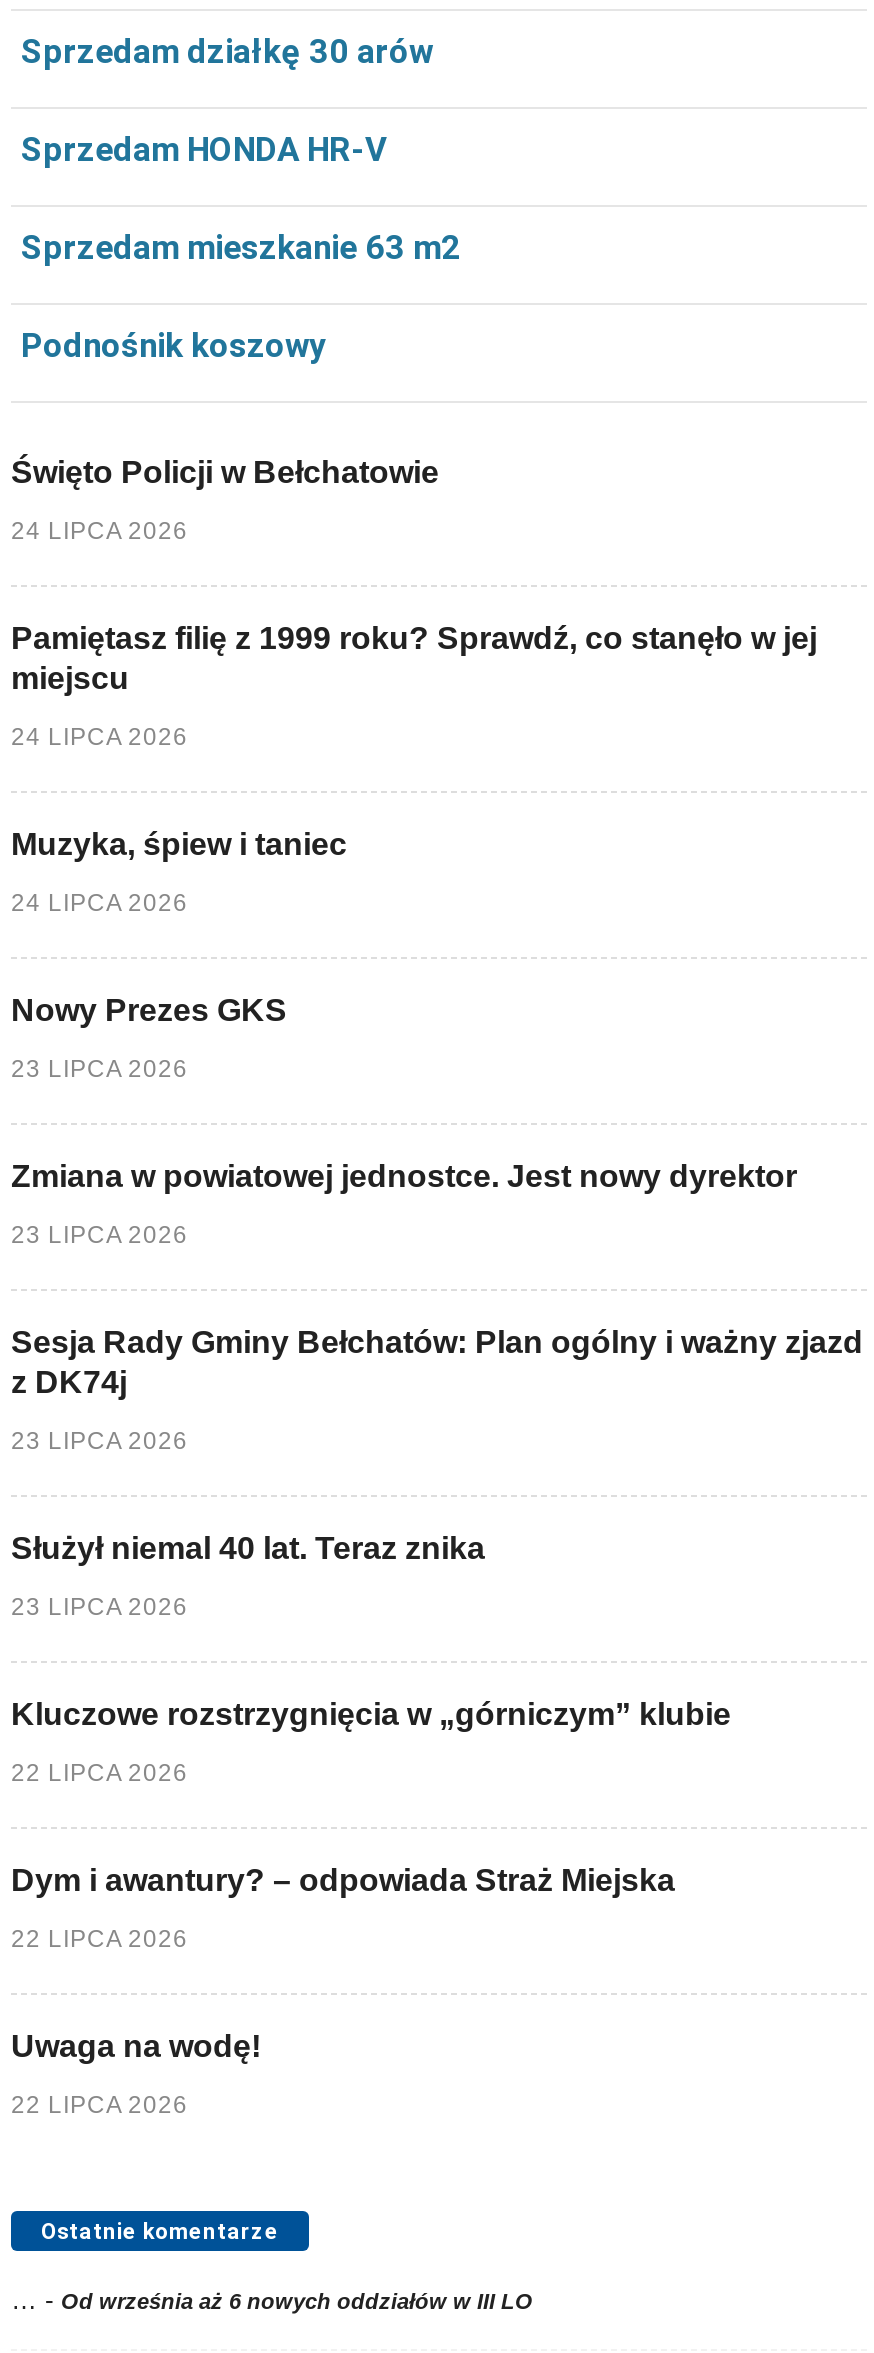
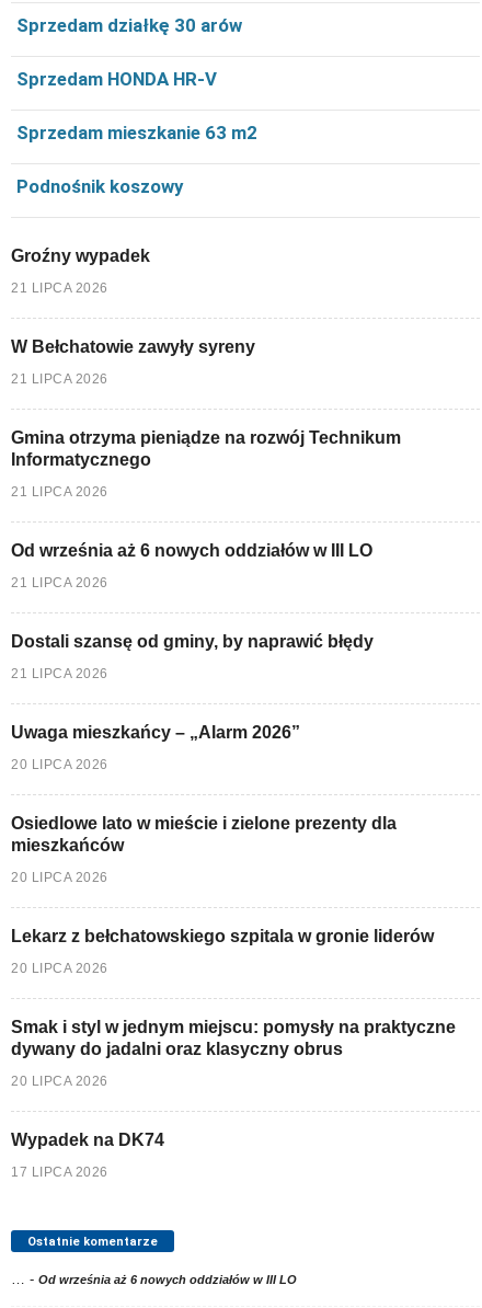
- Święto Policji w Bełchatowie
+ Groźny wypadek

- 24 LIPCA 2026
+ 21 LIPCA 2026

- Pamiętasz filię z 1999 roku? Sprawdź, co stanęło w jej
- miejscu
+ W Bełchatowie zawyły syreny

- 24 LIPCA 2026
+ 21 LIPCA 2026

- Muzyka, śpiew i taniec
+ Gmina otrzyma pieniądze na rozwój Technikum
+ Informatycznego

- 24 LIPCA 2026
+ 21 LIPCA 2026

- Nowy Prezes GKS
+ Od września aż 6 nowych oddziałów w III LO

- 23 LIPCA 2026
+ 21 LIPCA 2026

- Zmiana w powiatowej jednostce. Jest nowy dyrektor
+ Dostali szansę od gminy, by naprawić błędy

- 23 LIPCA 2026
+ 21 LIPCA 2026

- Sesja Rady Gminy Bełchatów: Plan ogólny i ważny zjazd
- z DK74j
+ Uwaga mieszkańcy – „Alarm 2026”

- 23 LIPCA 2026
+ 20 LIPCA 2026

- Służył niemal 40 lat. Teraz znika
+ Osiedlowe lato w mieście i zielone prezenty dla
+ mieszkańców

- 23 LIPCA 2026
+ 20 LIPCA 2026

- Kluczowe rozstrzygnięcia w „górniczym” klubie
+ Lekarz z bełchatowskiego szpitala w gronie liderów

- 22 LIPCA 2026
+ 20 LIPCA 2026

- Dym i awantury? – odpowiada Straż Miejska
+ Smak i styl w jednym miejscu: pomysły na praktyczne
+ dywany do jadalni oraz klasyczny obrus

- 22 LIPCA 2026
+ 20 LIPCA 2026

- Uwaga na wodę!
+ Wypadek na DK74

- 22 LIPCA 2026
+ 17 LIPCA 2026
